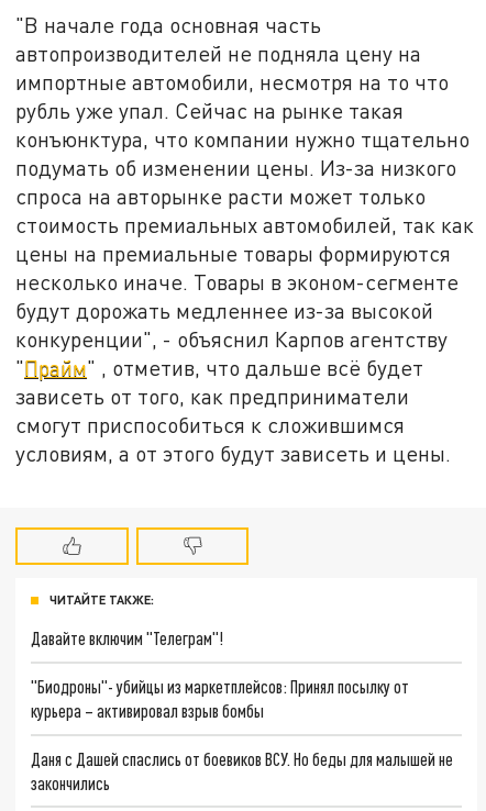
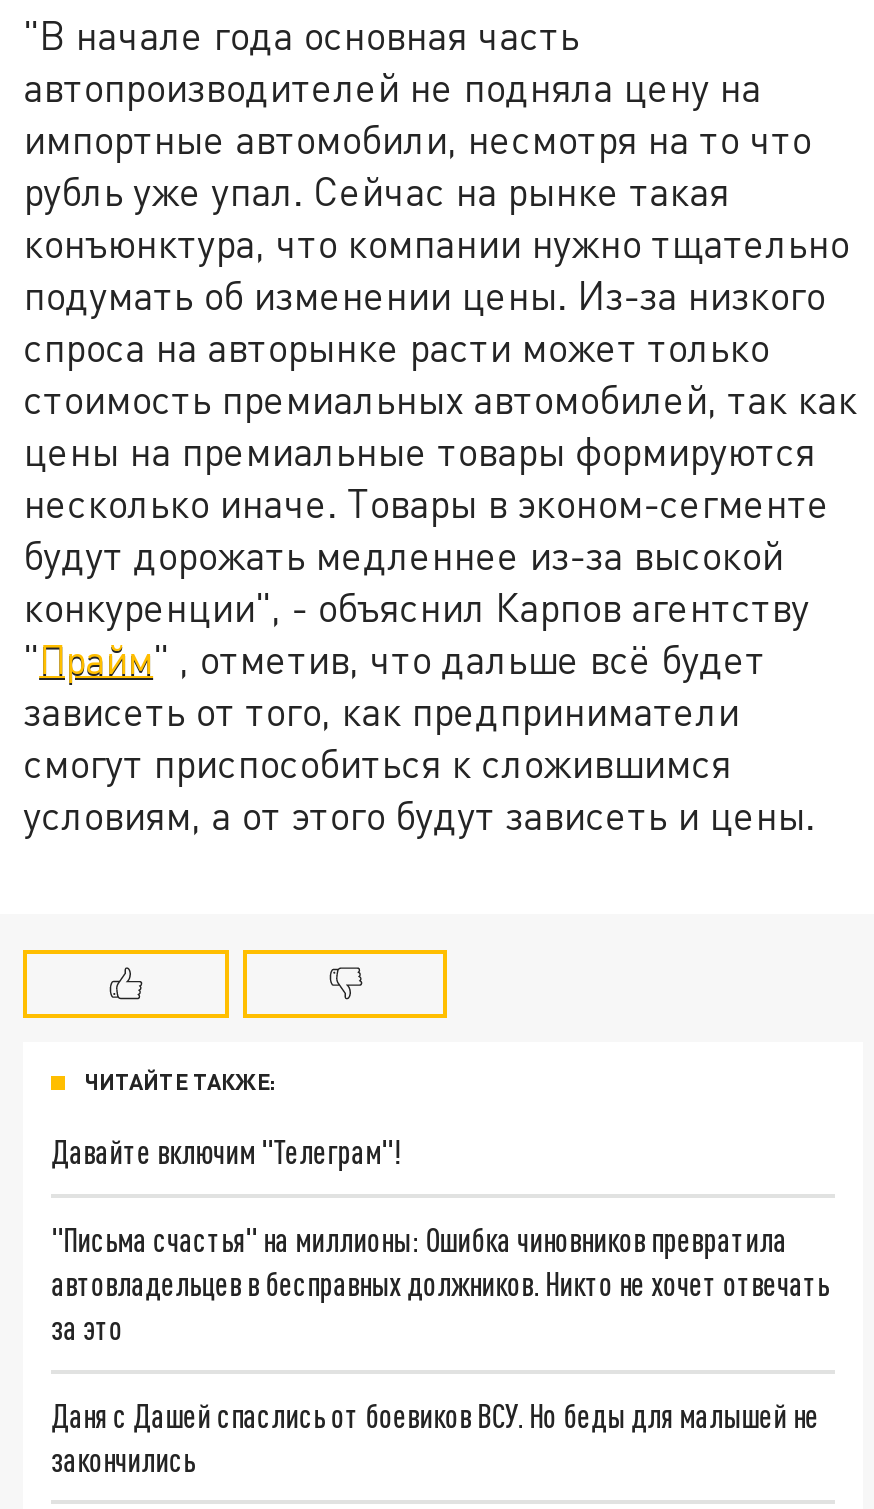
- "Биодроны"- убийцы из маркетплейсов: Принял посылку от
- курьера – активировал взрыв бомбы
+ "Письма счастья" на миллионы: Ошибка чиновников превратила
+ автовладельцев в бесправных должников. Никто не хочет отвечать
+ за это
